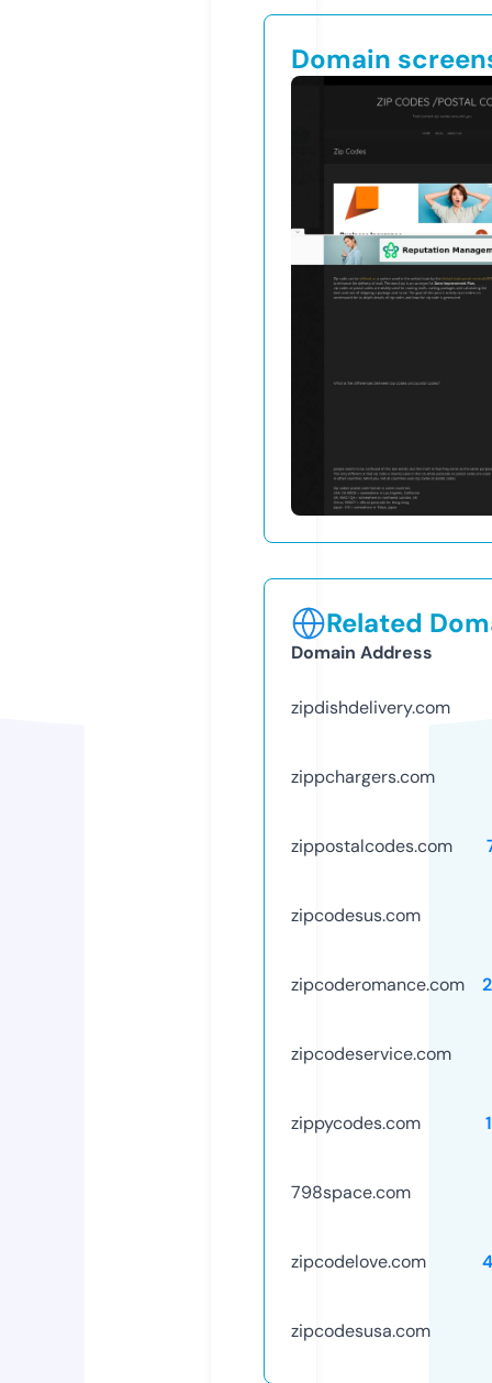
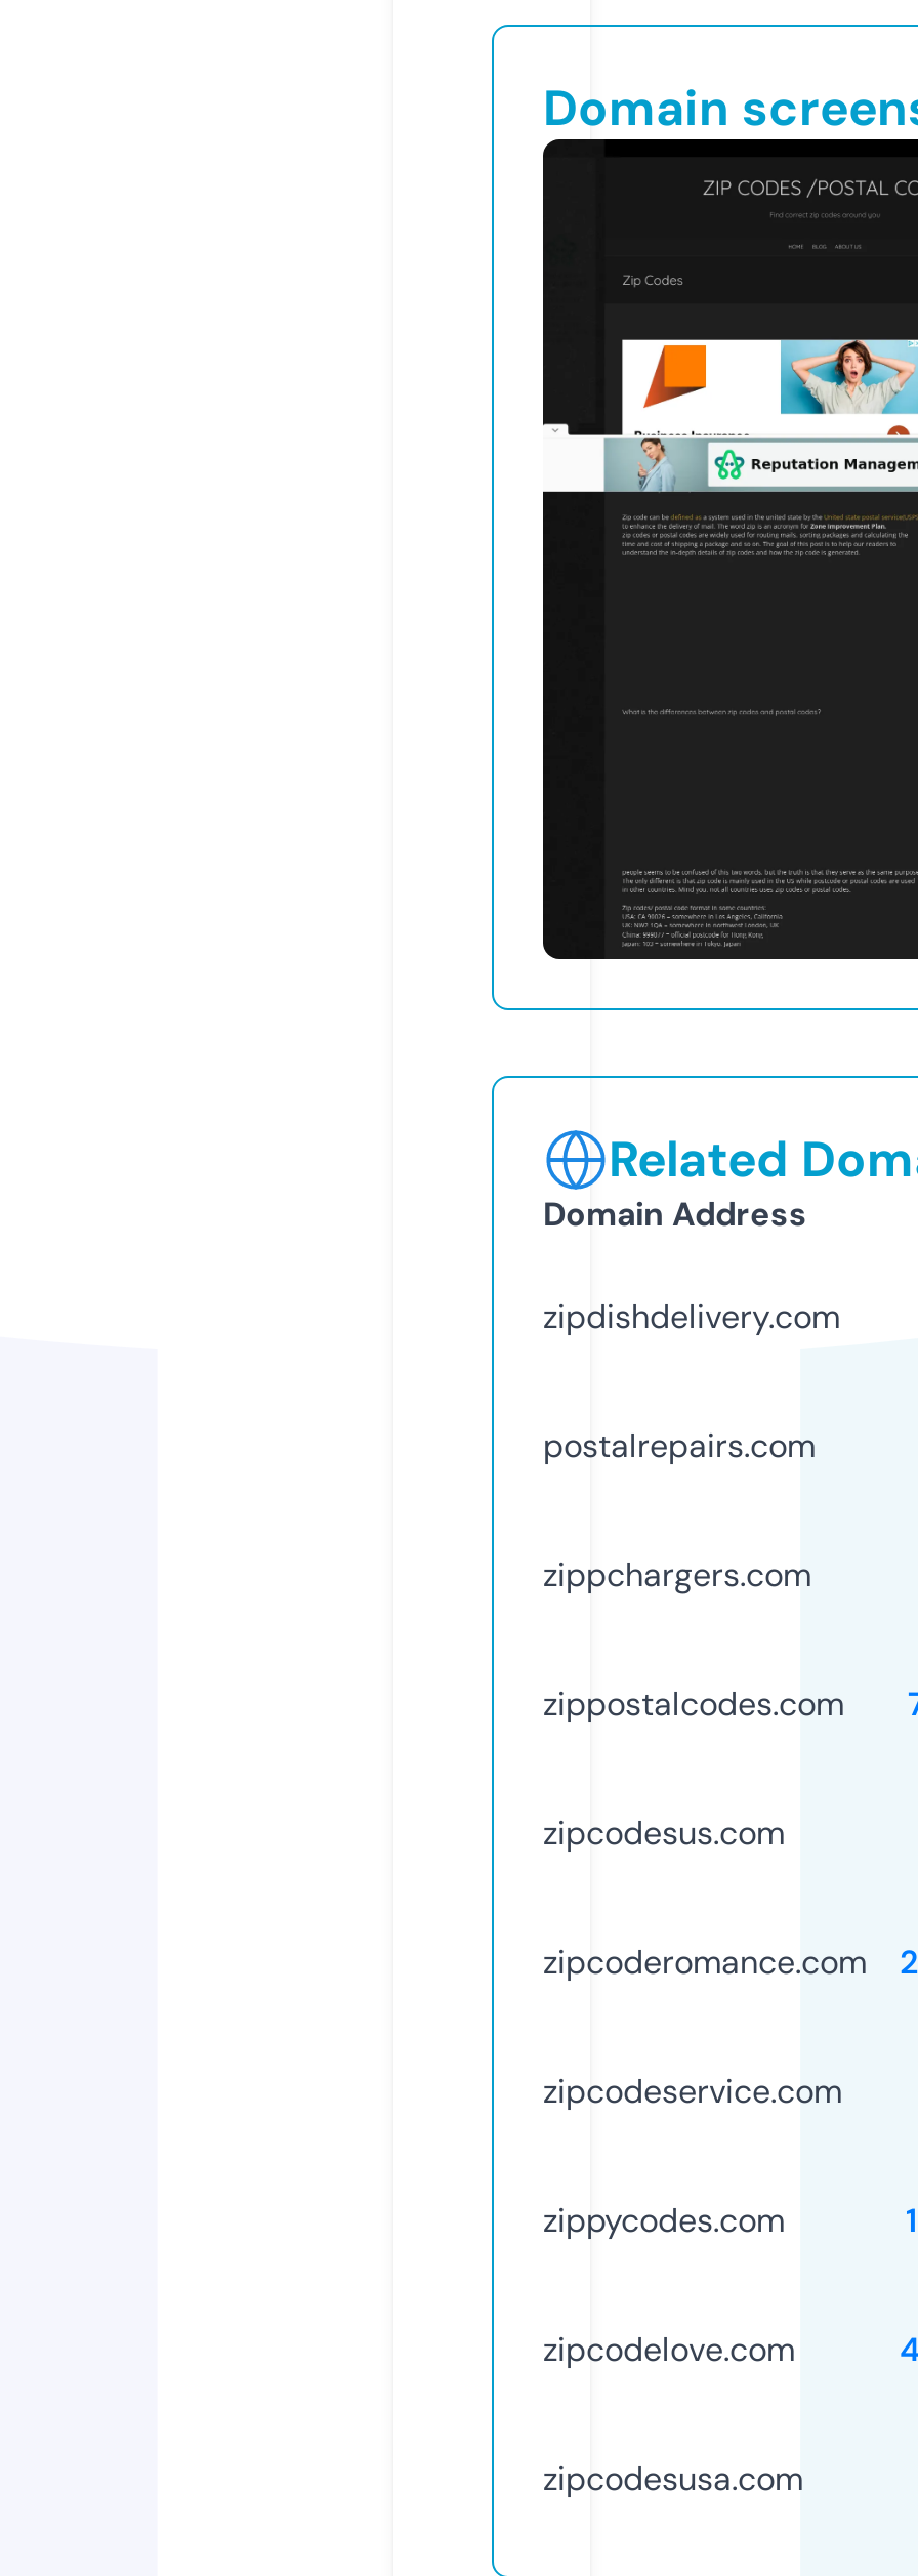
+ postalrepairs.com

moved down: zippchargers.com | zippostalcodes.com | zipcodesus.com | zipcoderomance.com | zipcodeservice.com | zippycodes.com

- 798space.com
